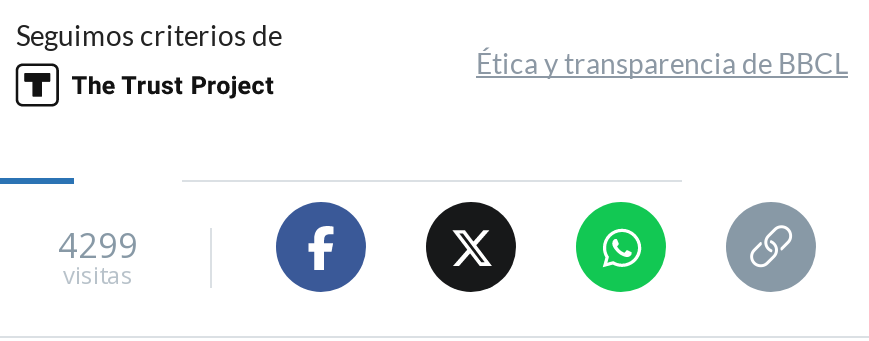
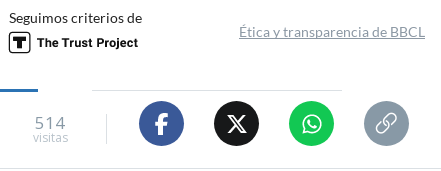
- 4299
+ 514
